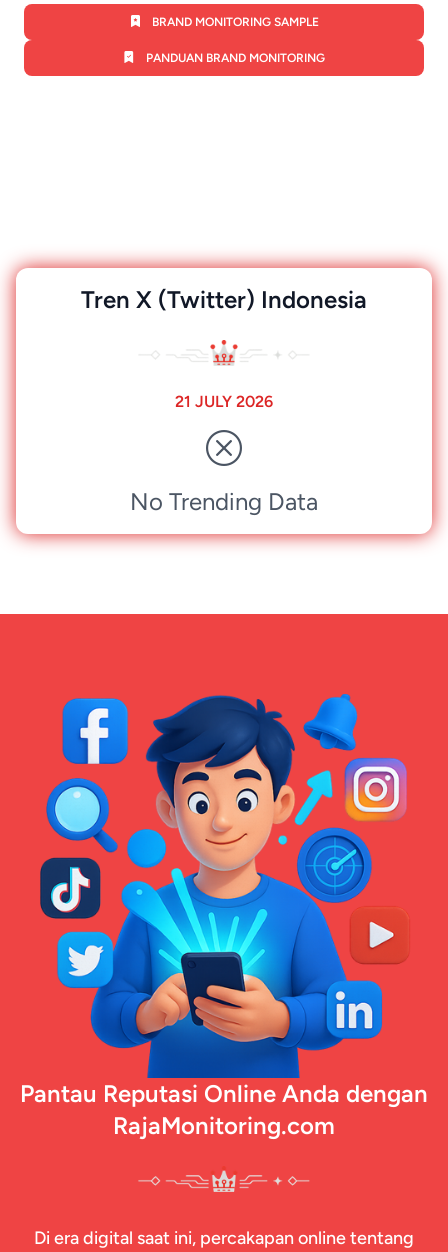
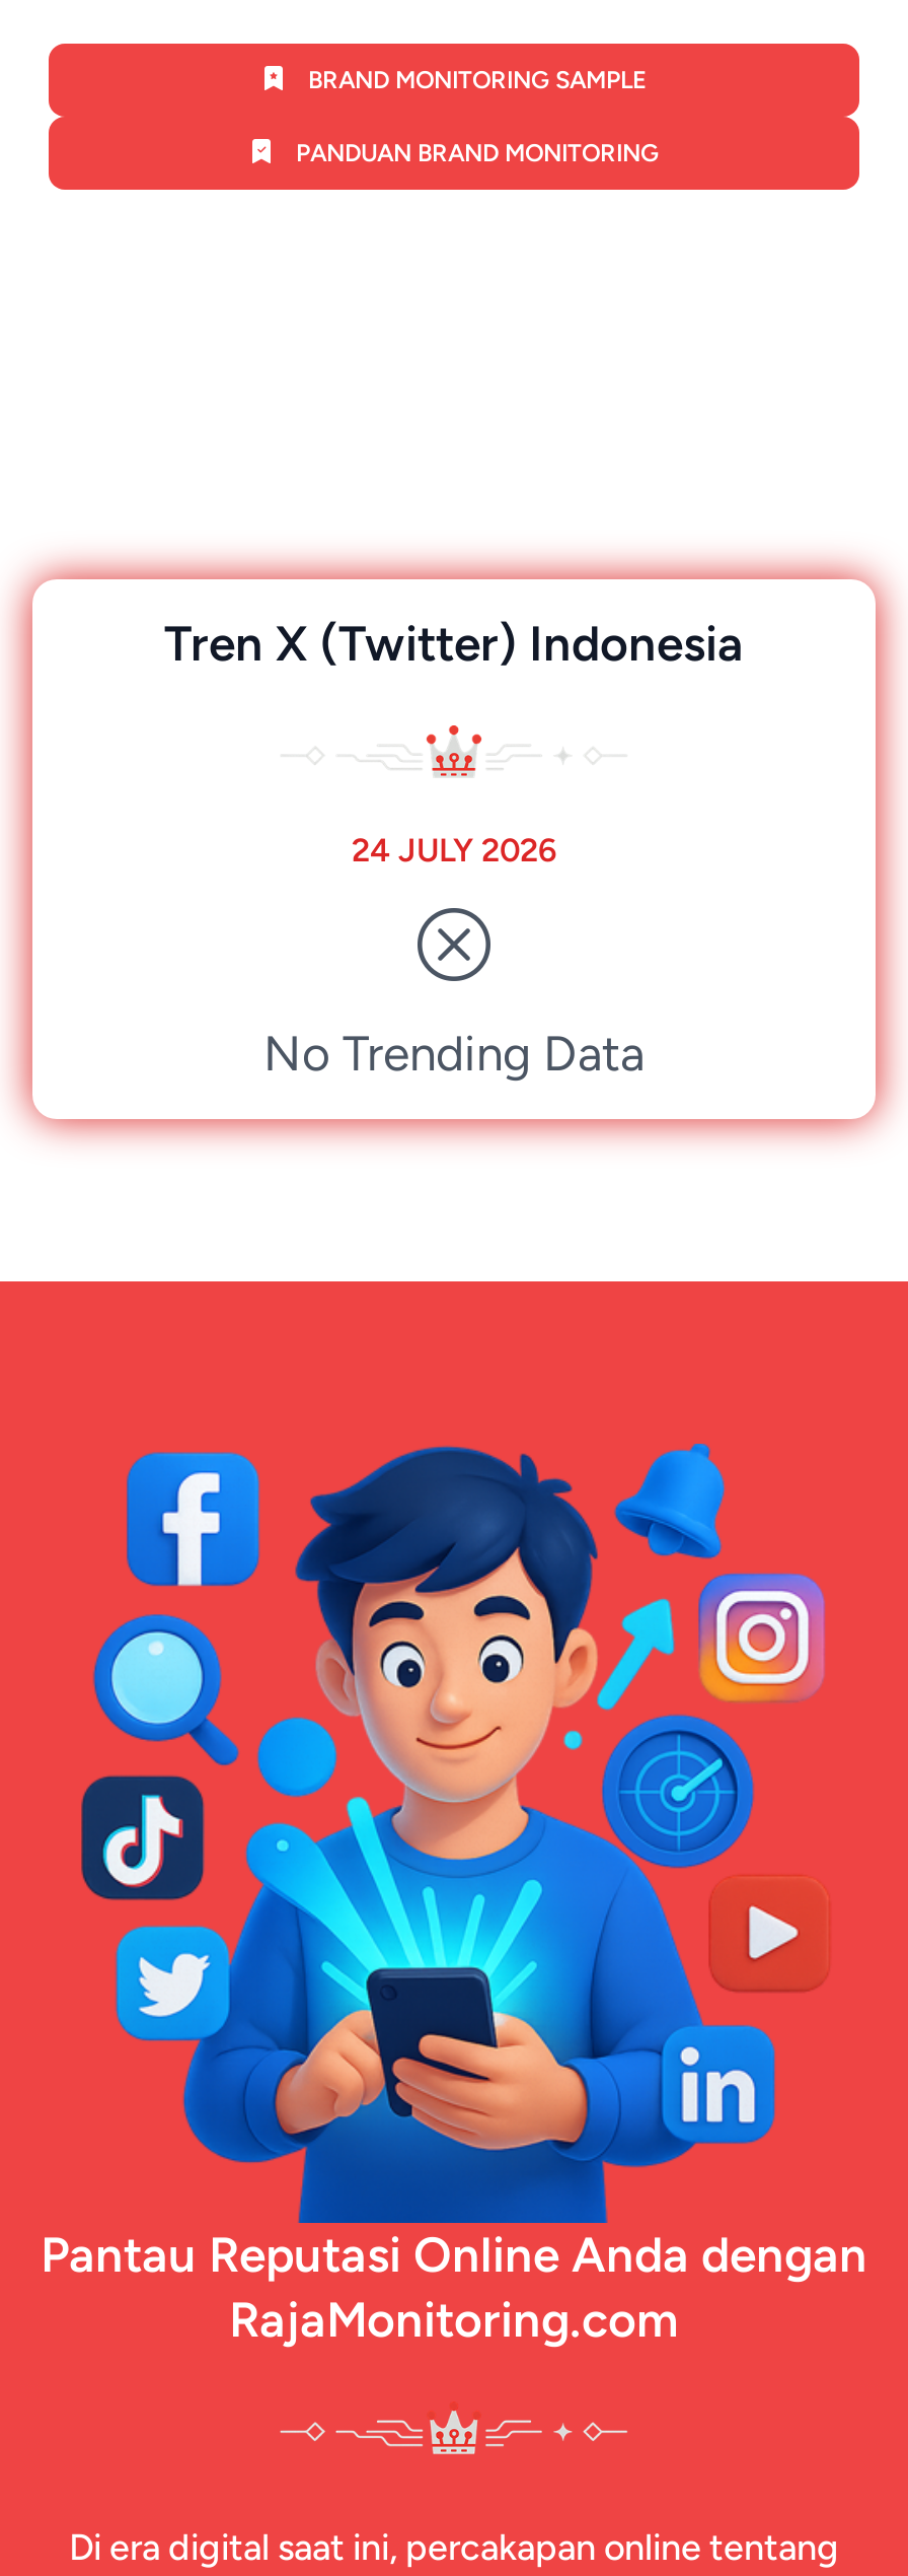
- 21 JULY 2026
+ 24 JULY 2026
